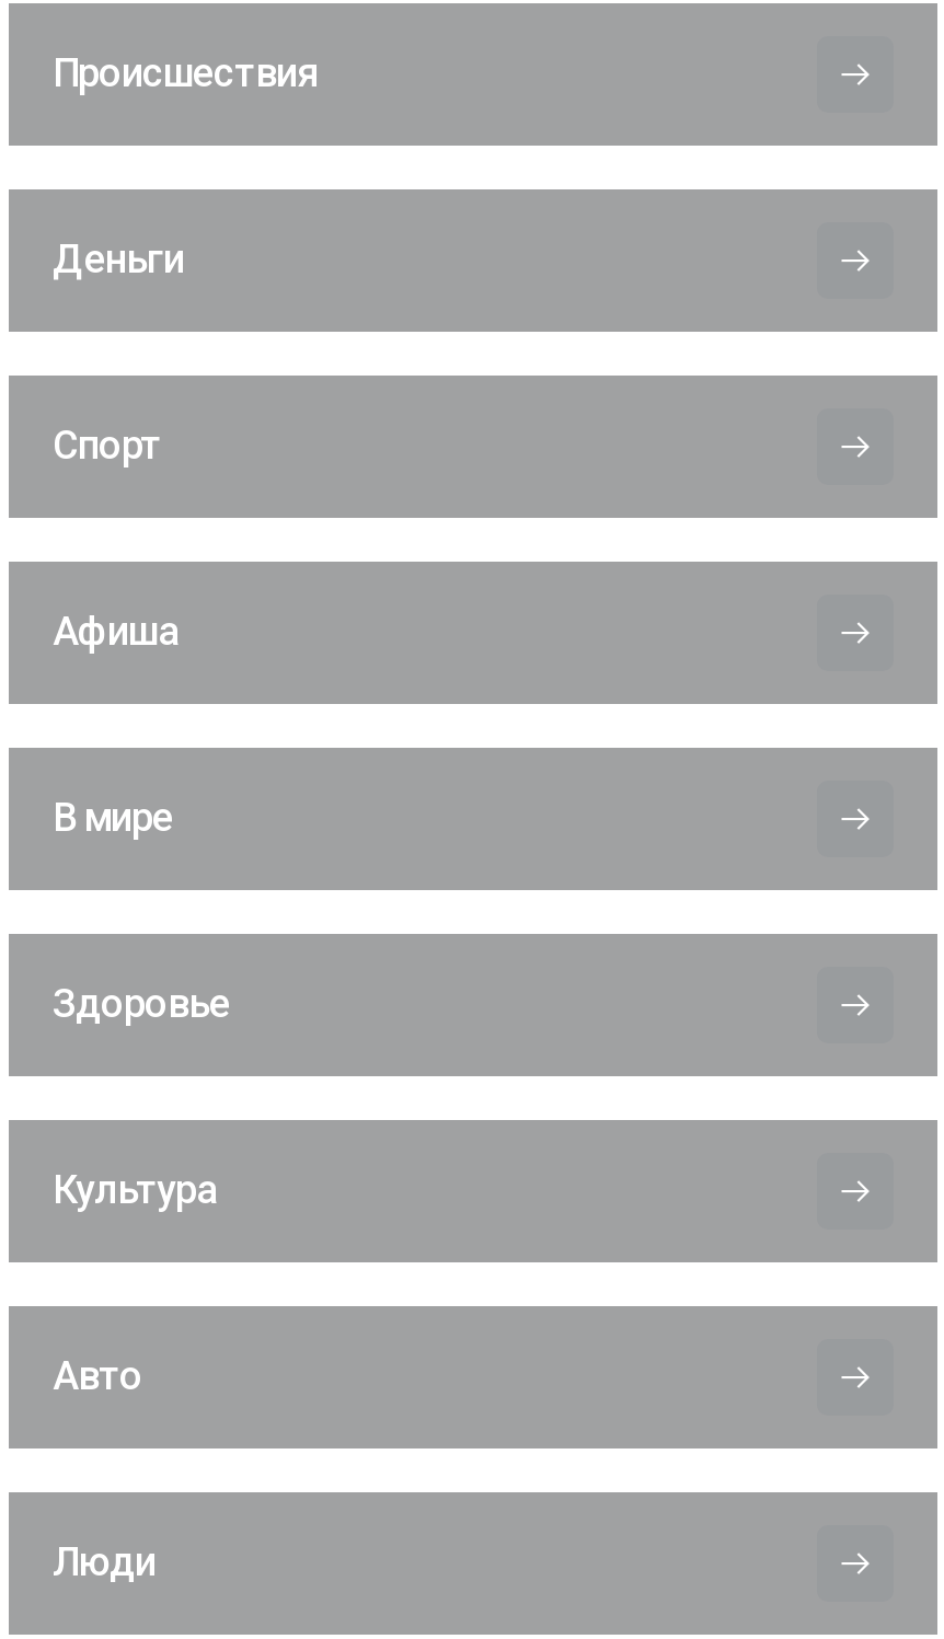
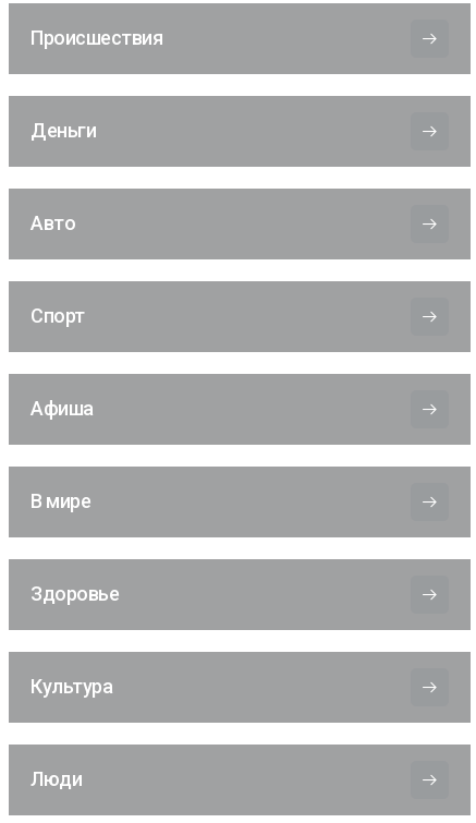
moved down: Спорт | Афиша | В мире | Здоровье | Культура

moved up: Авто
